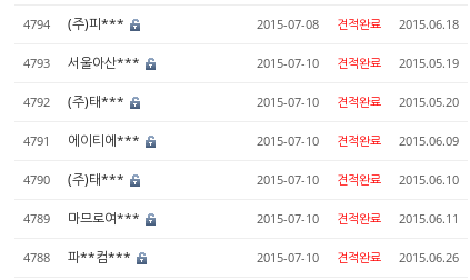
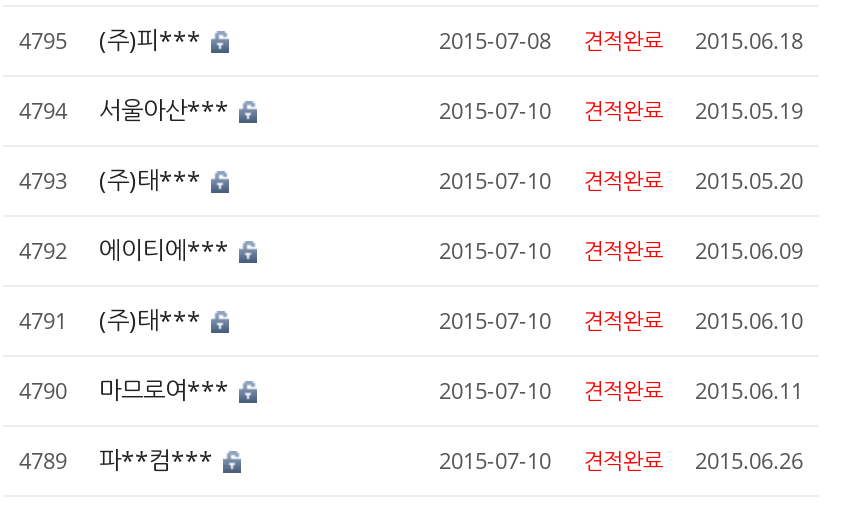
- 4794 (주)피***
+ 4795 (주)피***

- 4793 서울아산***
+ 4794 서울아산***

- 4792 (주)태***
+ 4793 (주)태***

- 4791 에이티에***
+ 4792 에이티에***

- 4790 (주)태***
+ 4791 (주)태***

- 4789 마므로여***
+ 4790 마므로여***

- 4788 파**컴***
+ 4789 파**컴***
